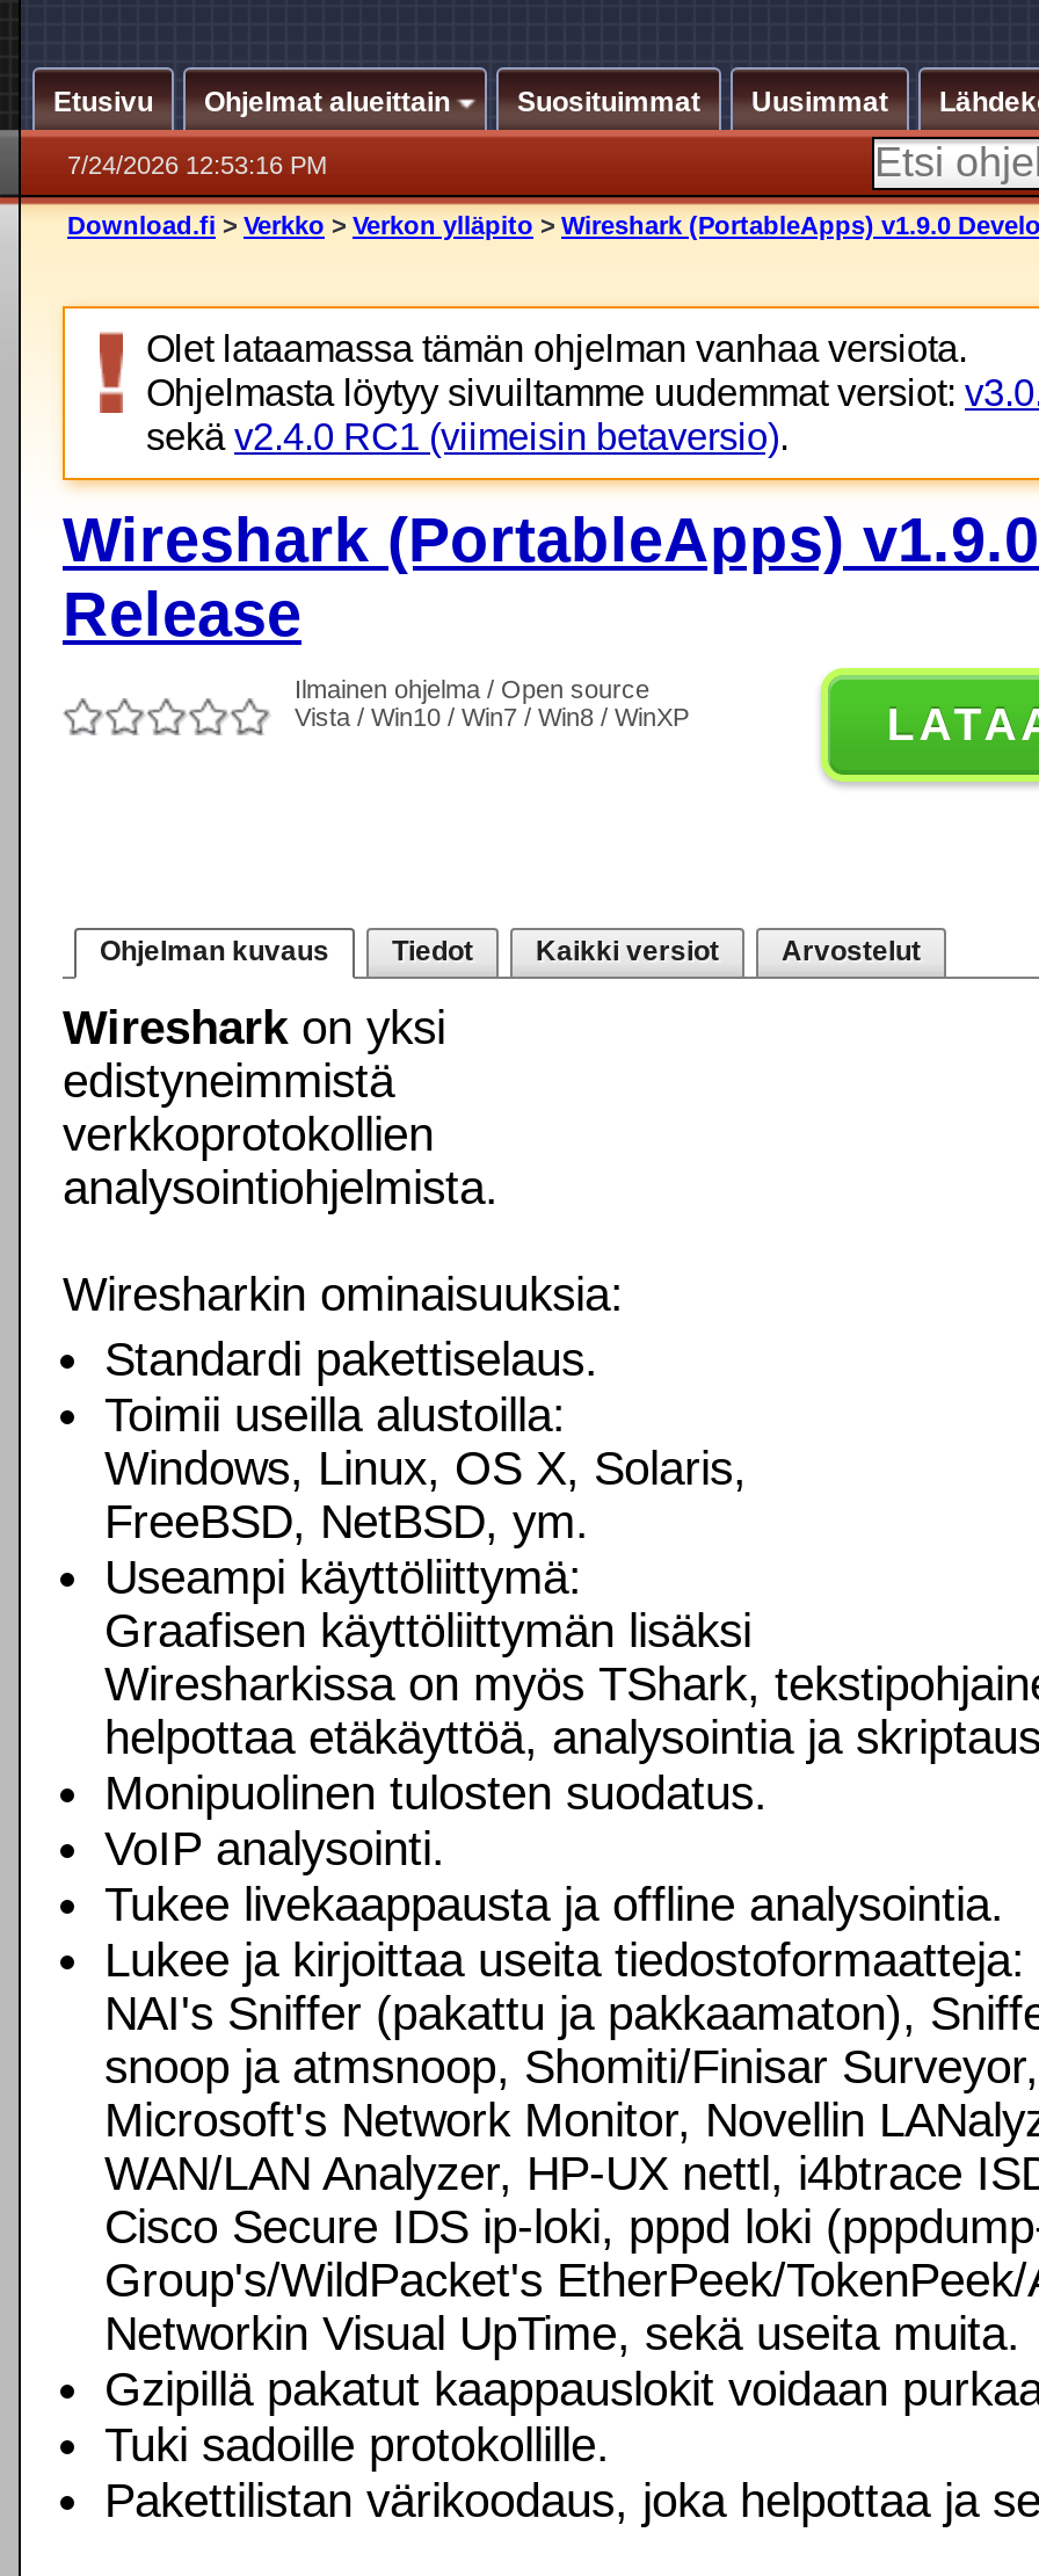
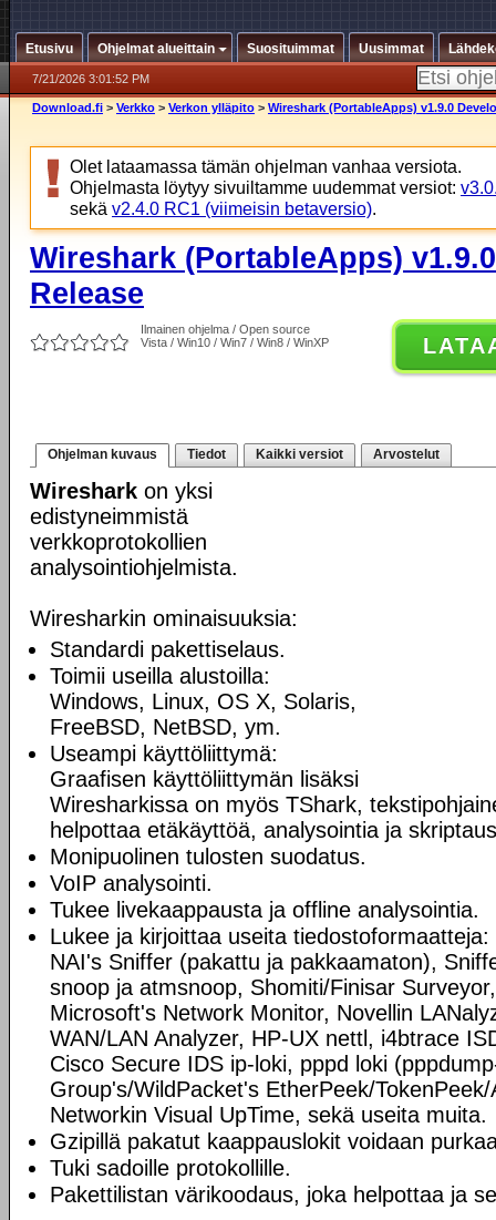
- 7/24/2026 12:53:16 PM
+ 7/21/2026 3:01:52 PM
